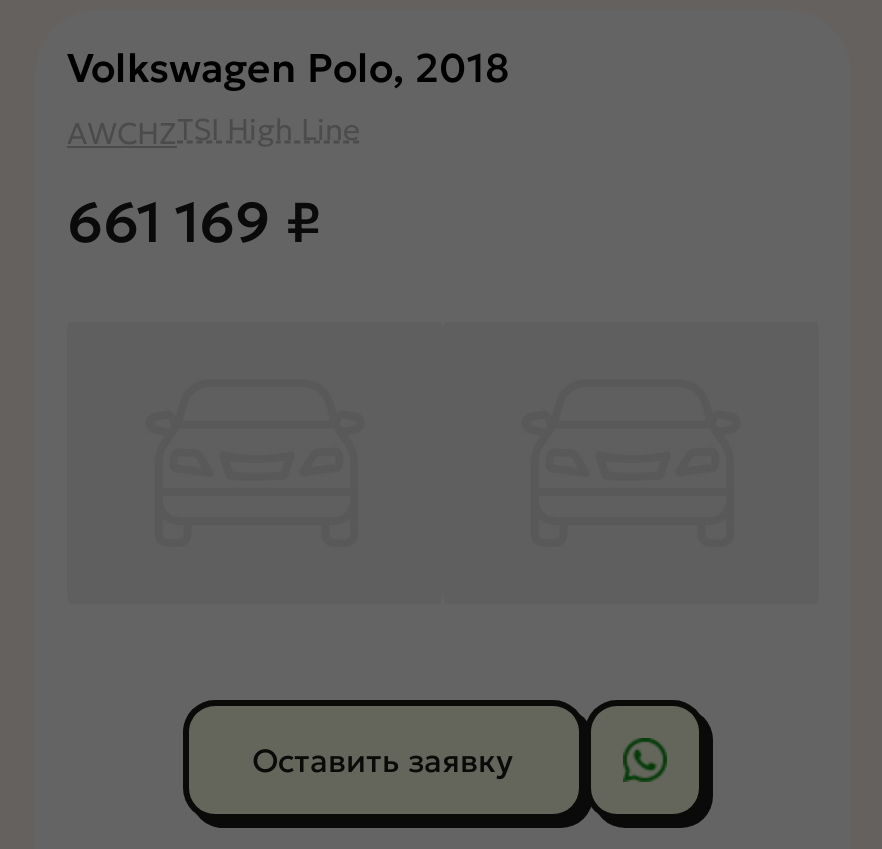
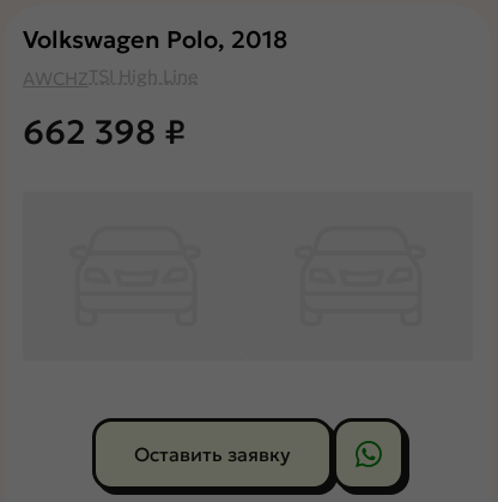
- 661 169 ₽
+ 662 398 ₽
